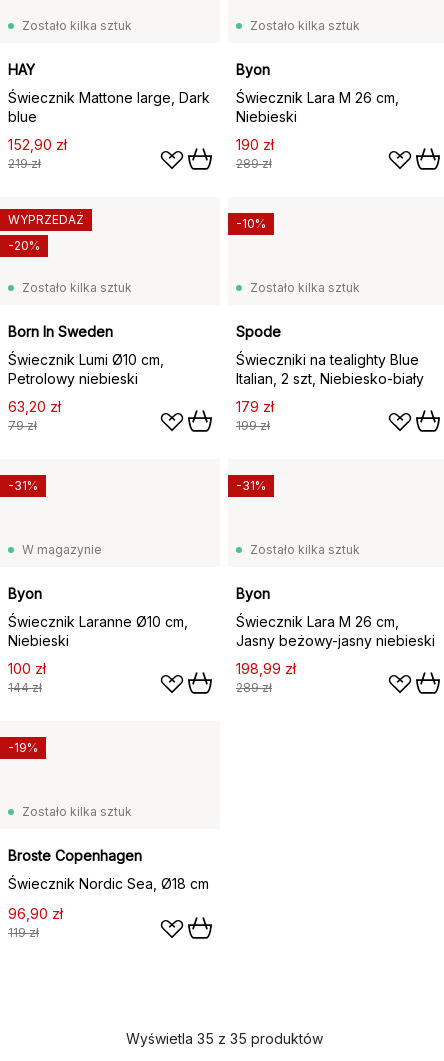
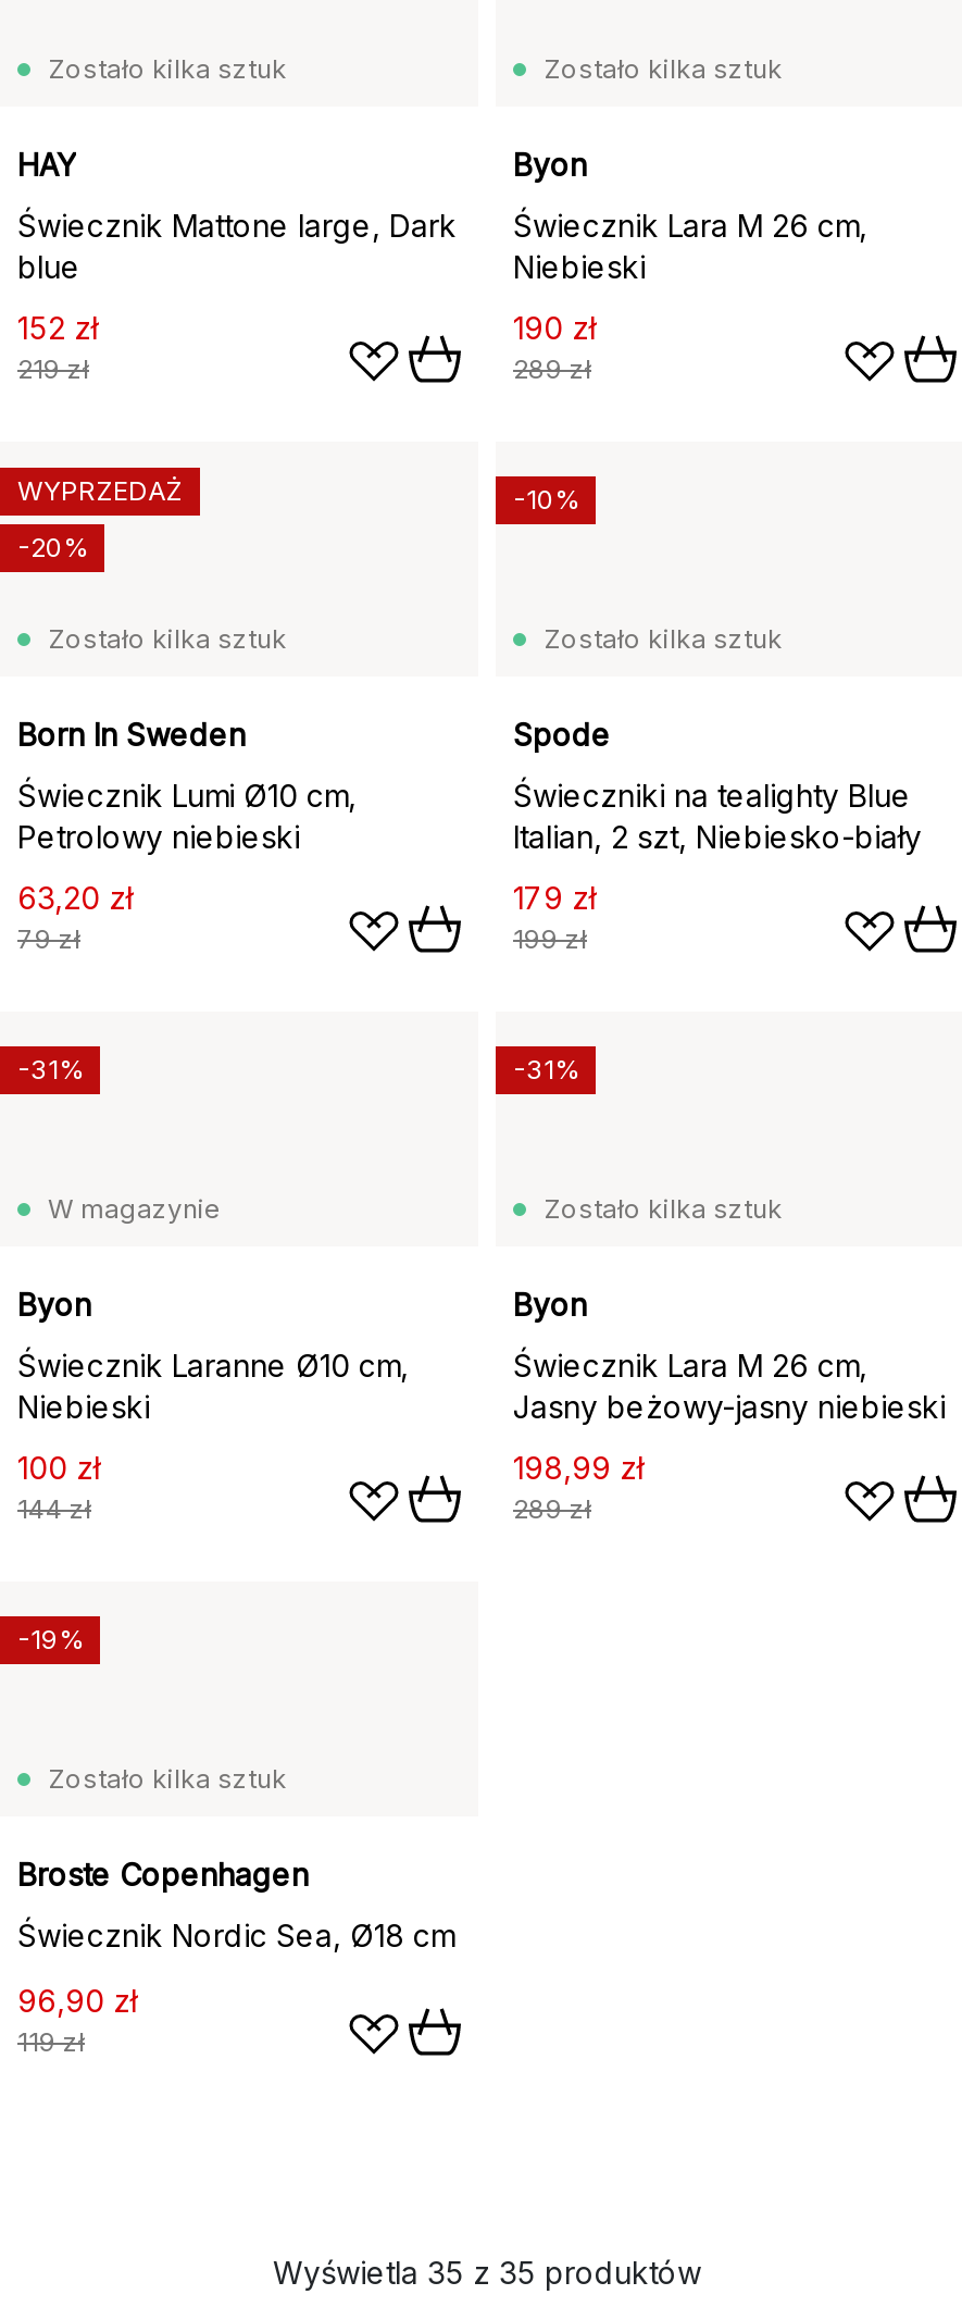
- 152,90 zł
+ 152 zł
